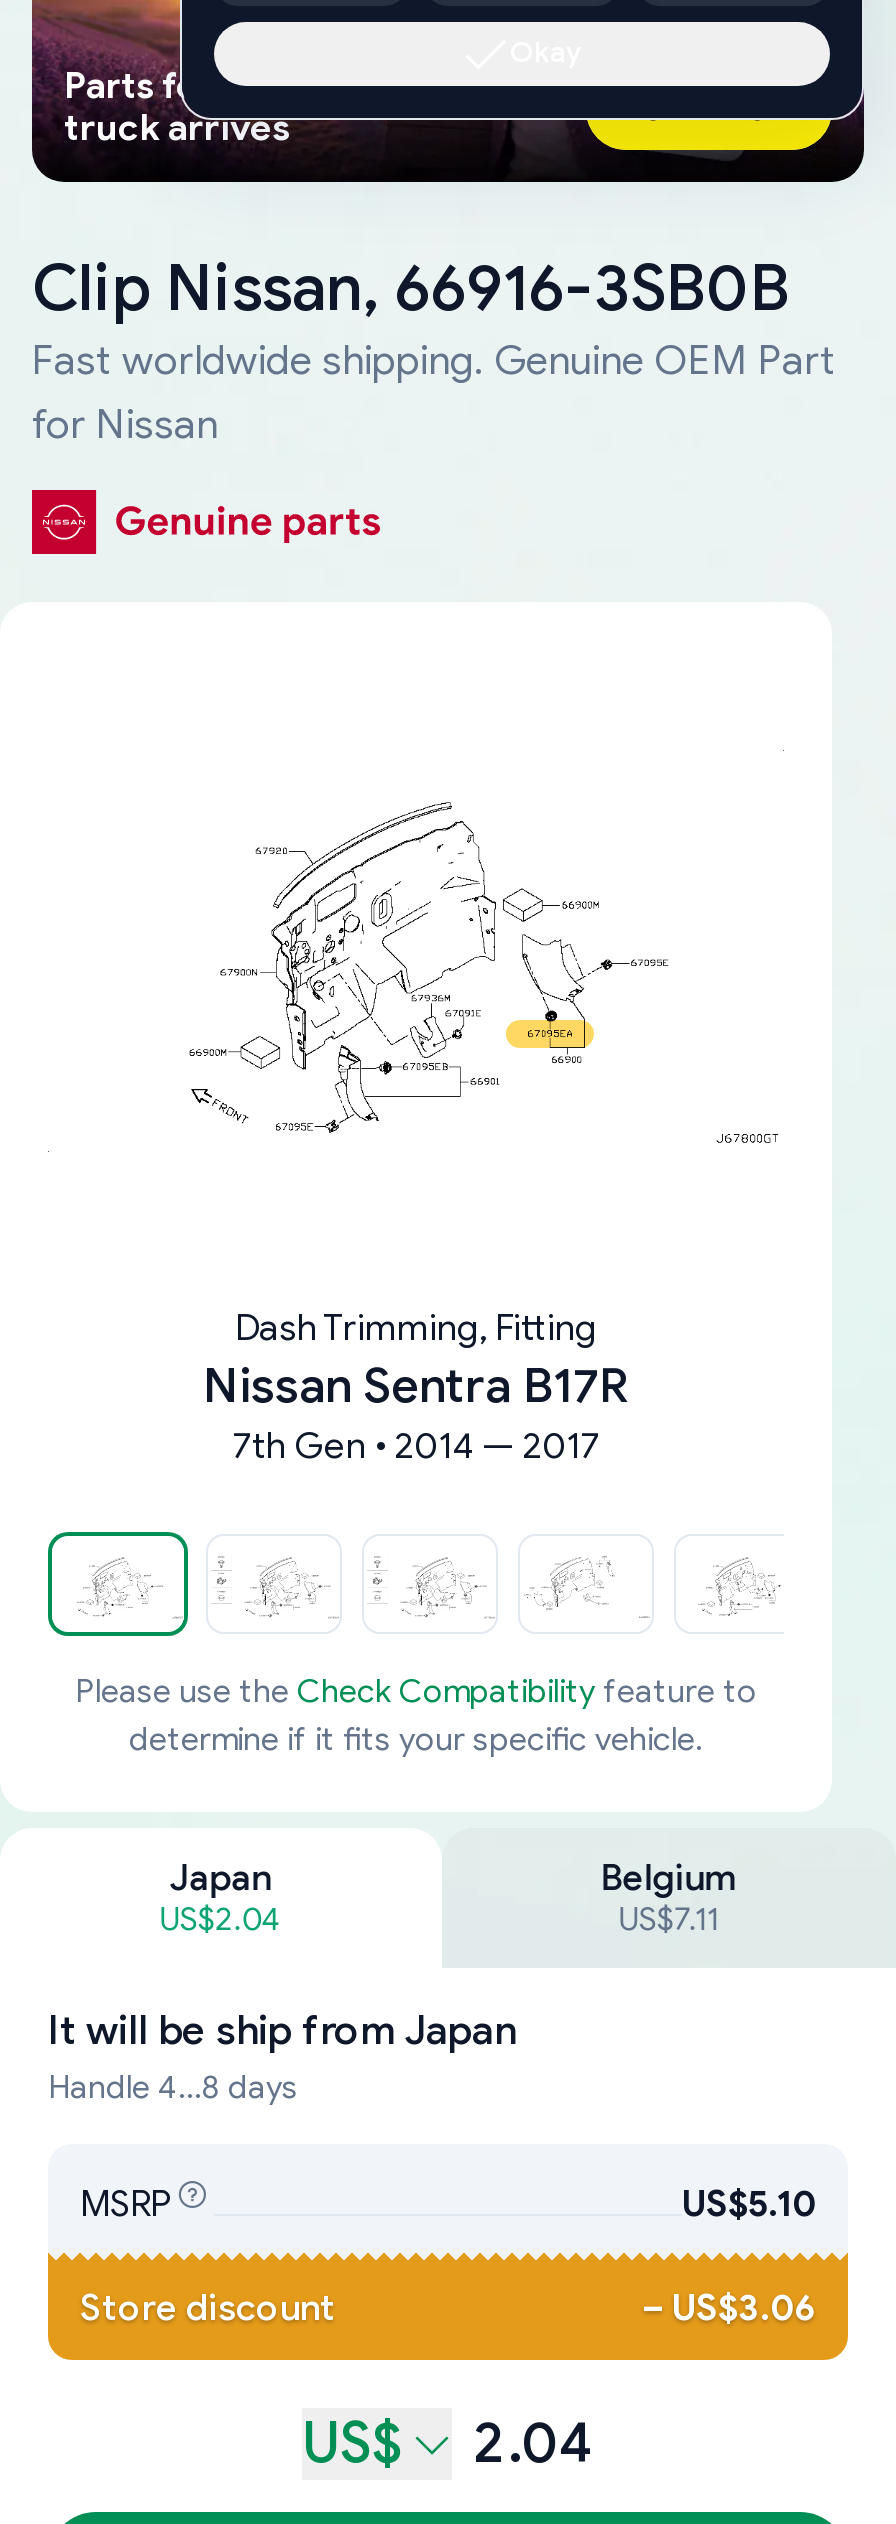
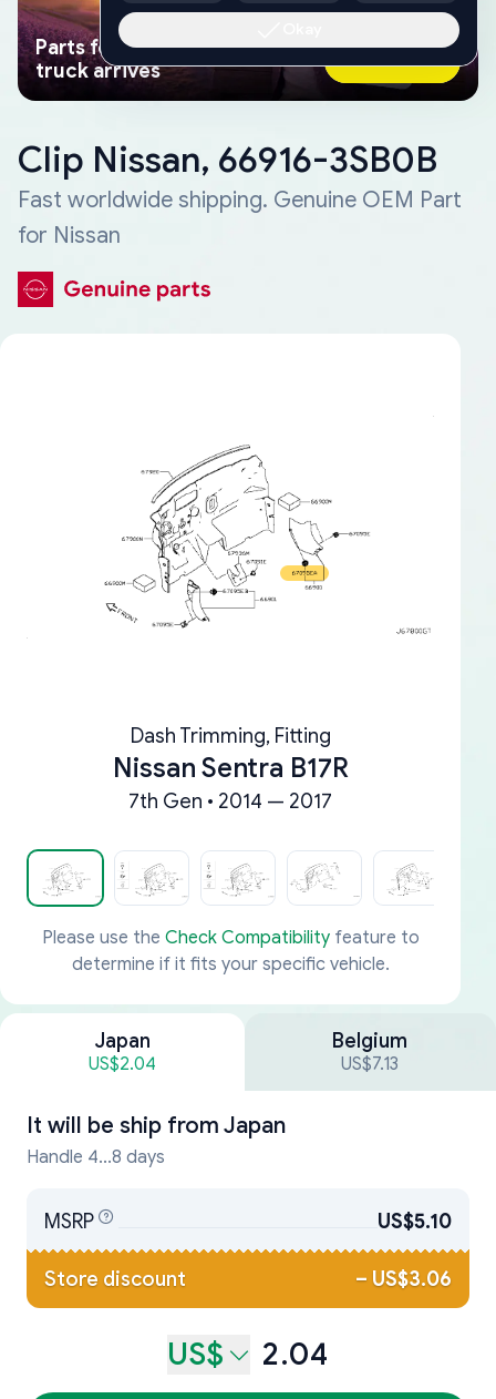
- US$7.11
+ US$7.13
